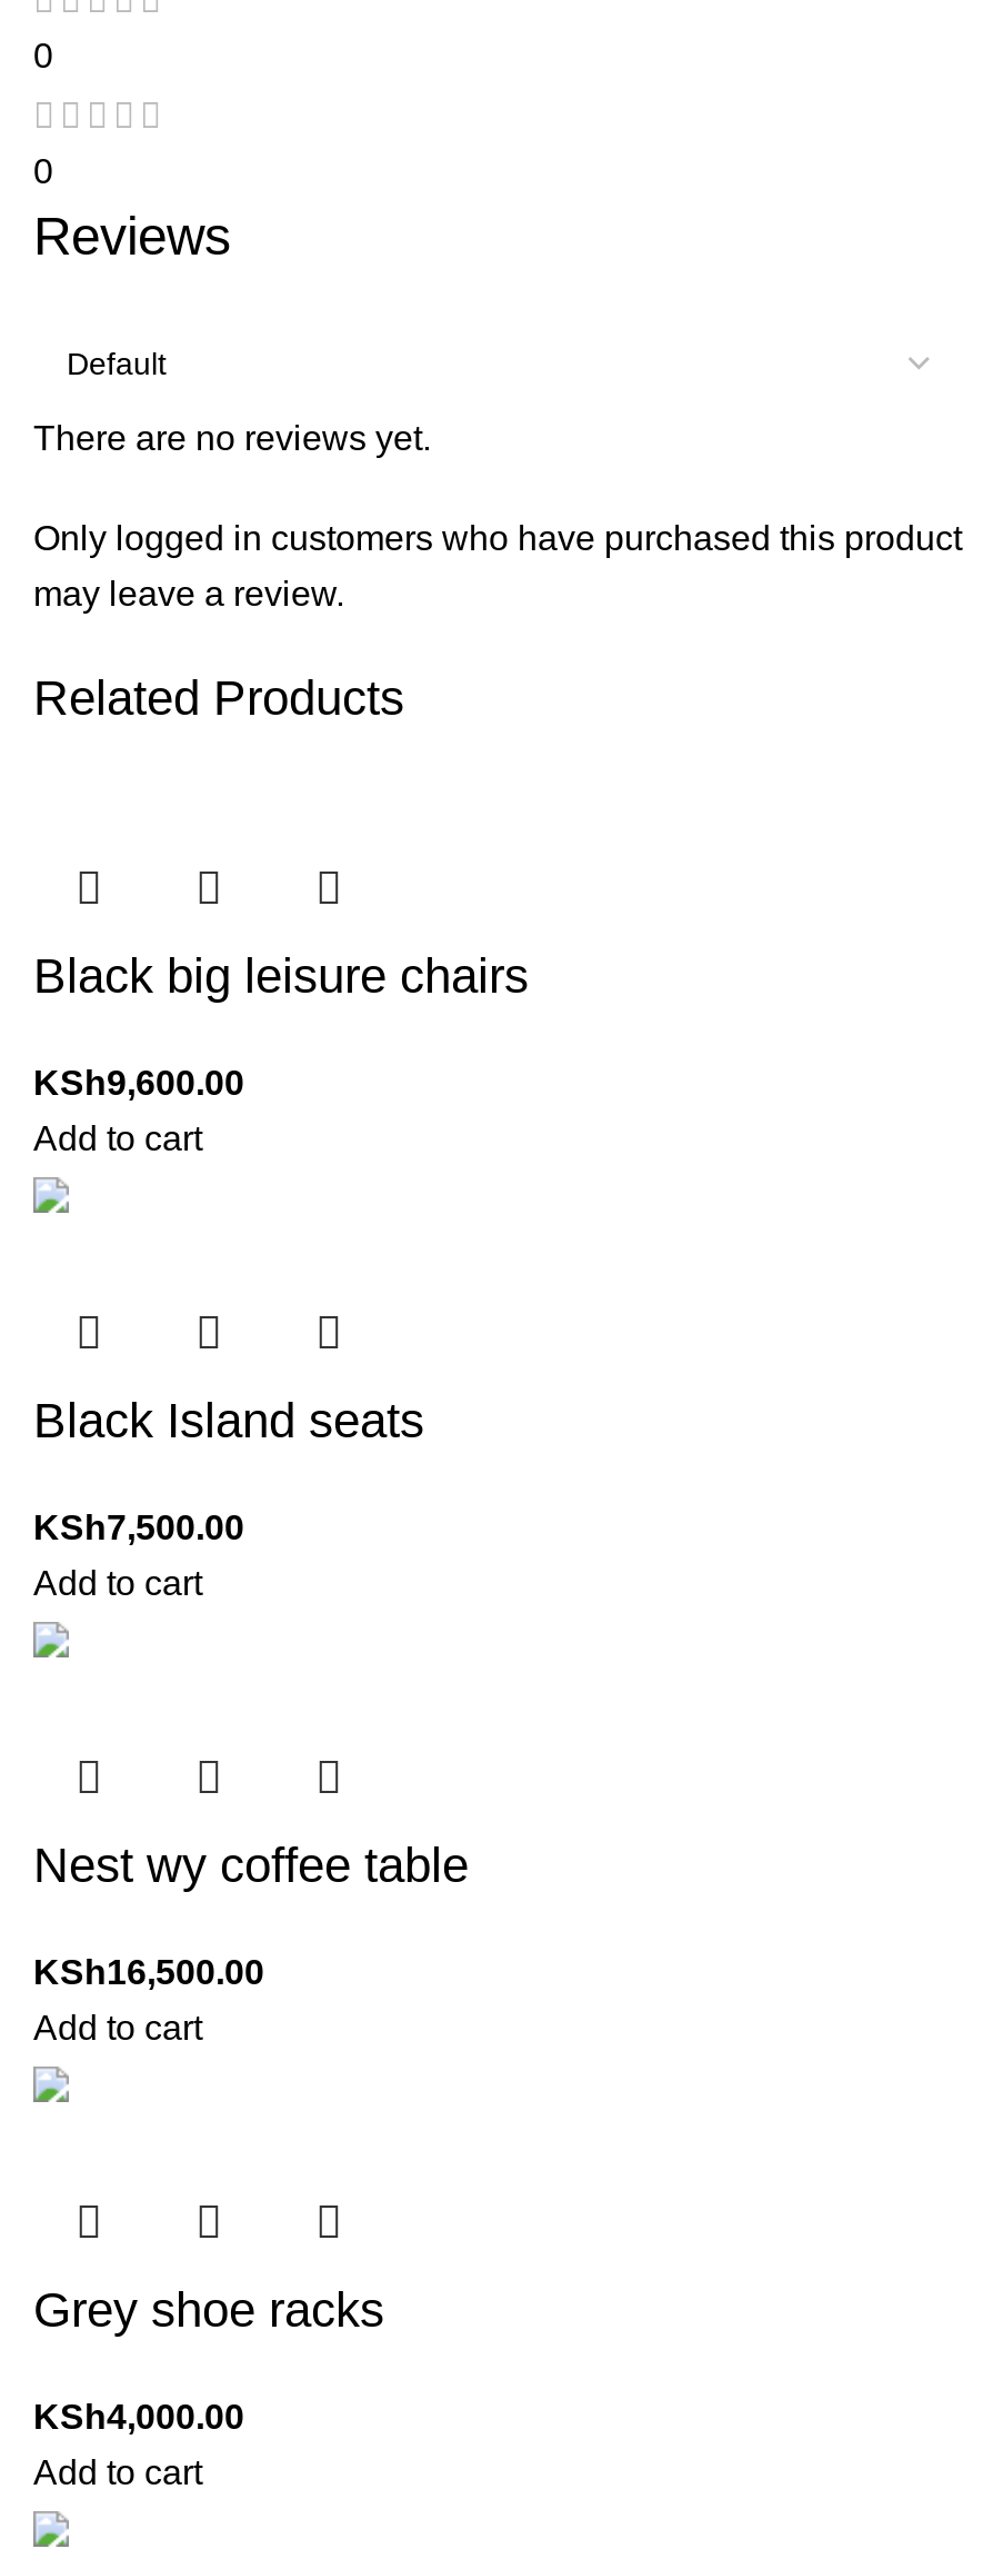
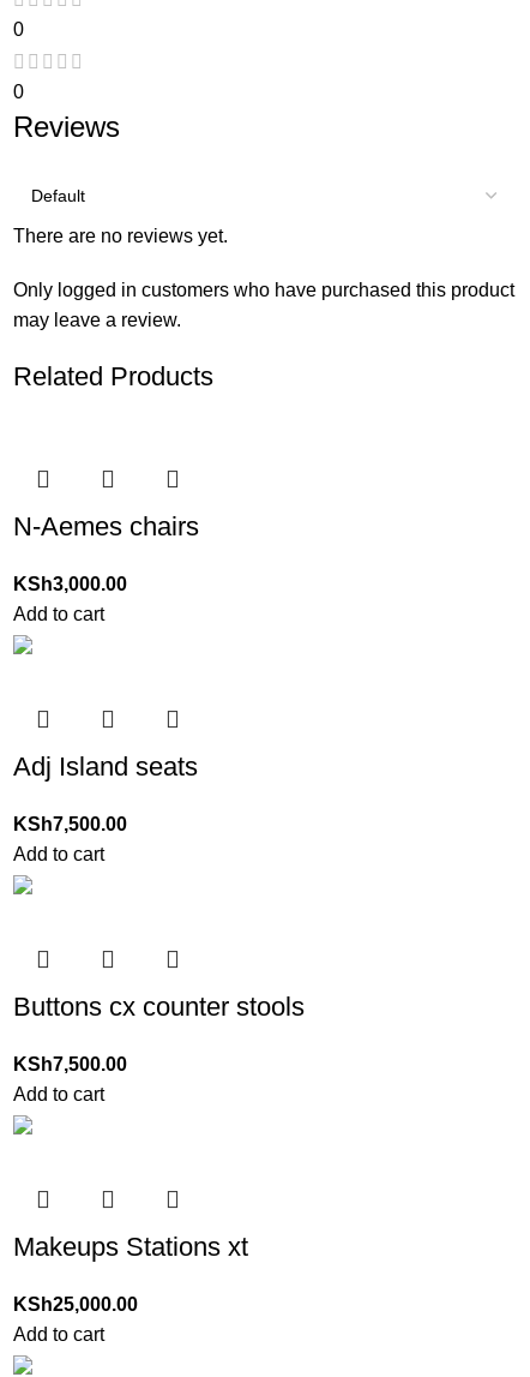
- Black big leisure chairs
+ N-Aemes chairs

- KSh9,600.00
+ KSh3,000.00

- Black Island seats
+ Adj Island seats

- Nest wy coffee table
+ Buttons cx counter stools

- KSh16,500.00
+ KSh7,500.00

- Grey shoe racks
+ Makeups Stations xt

- KSh4,000.00
+ KSh25,000.00
